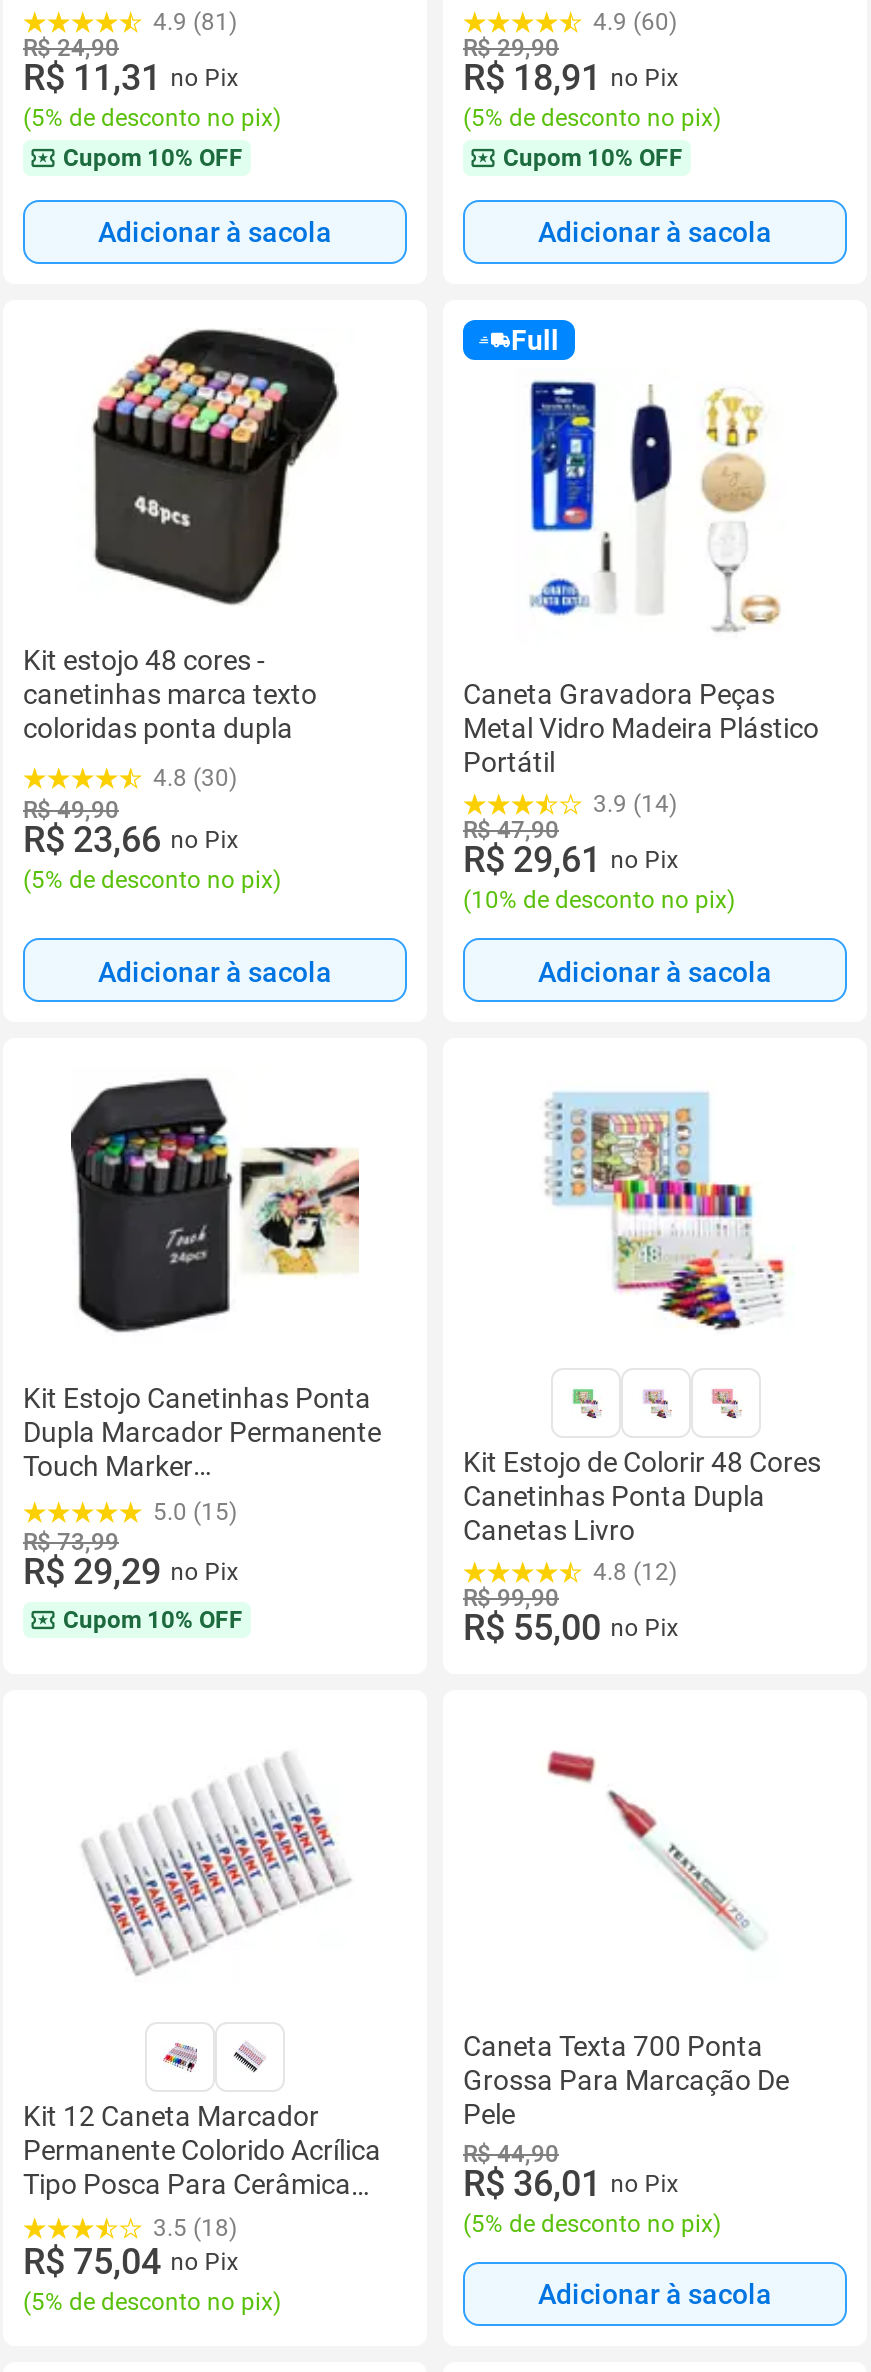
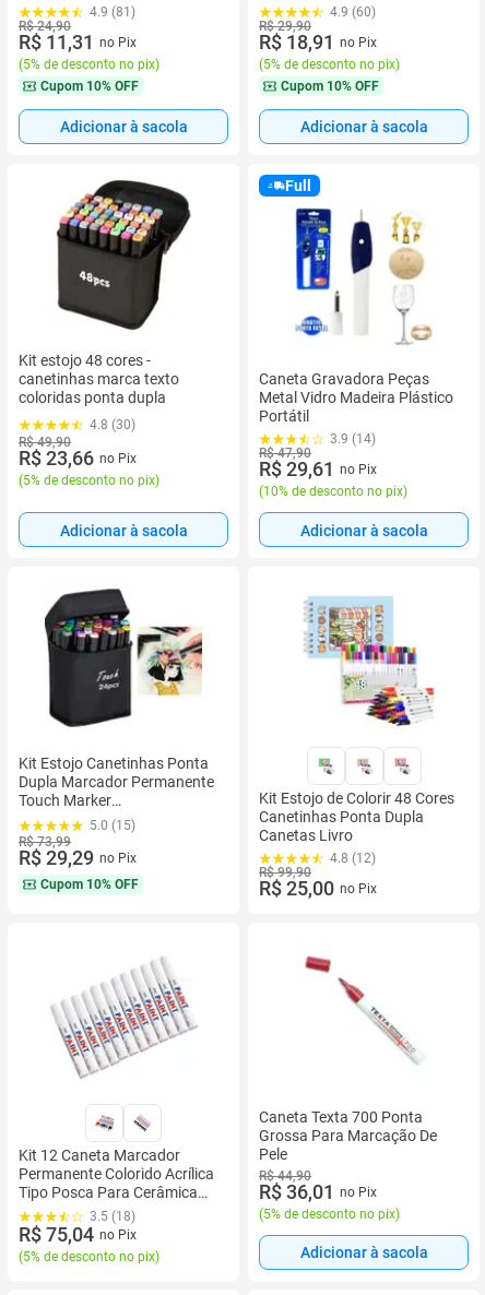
- R$ 55,00 no Pix
+ R$ 25,00 no Pix
